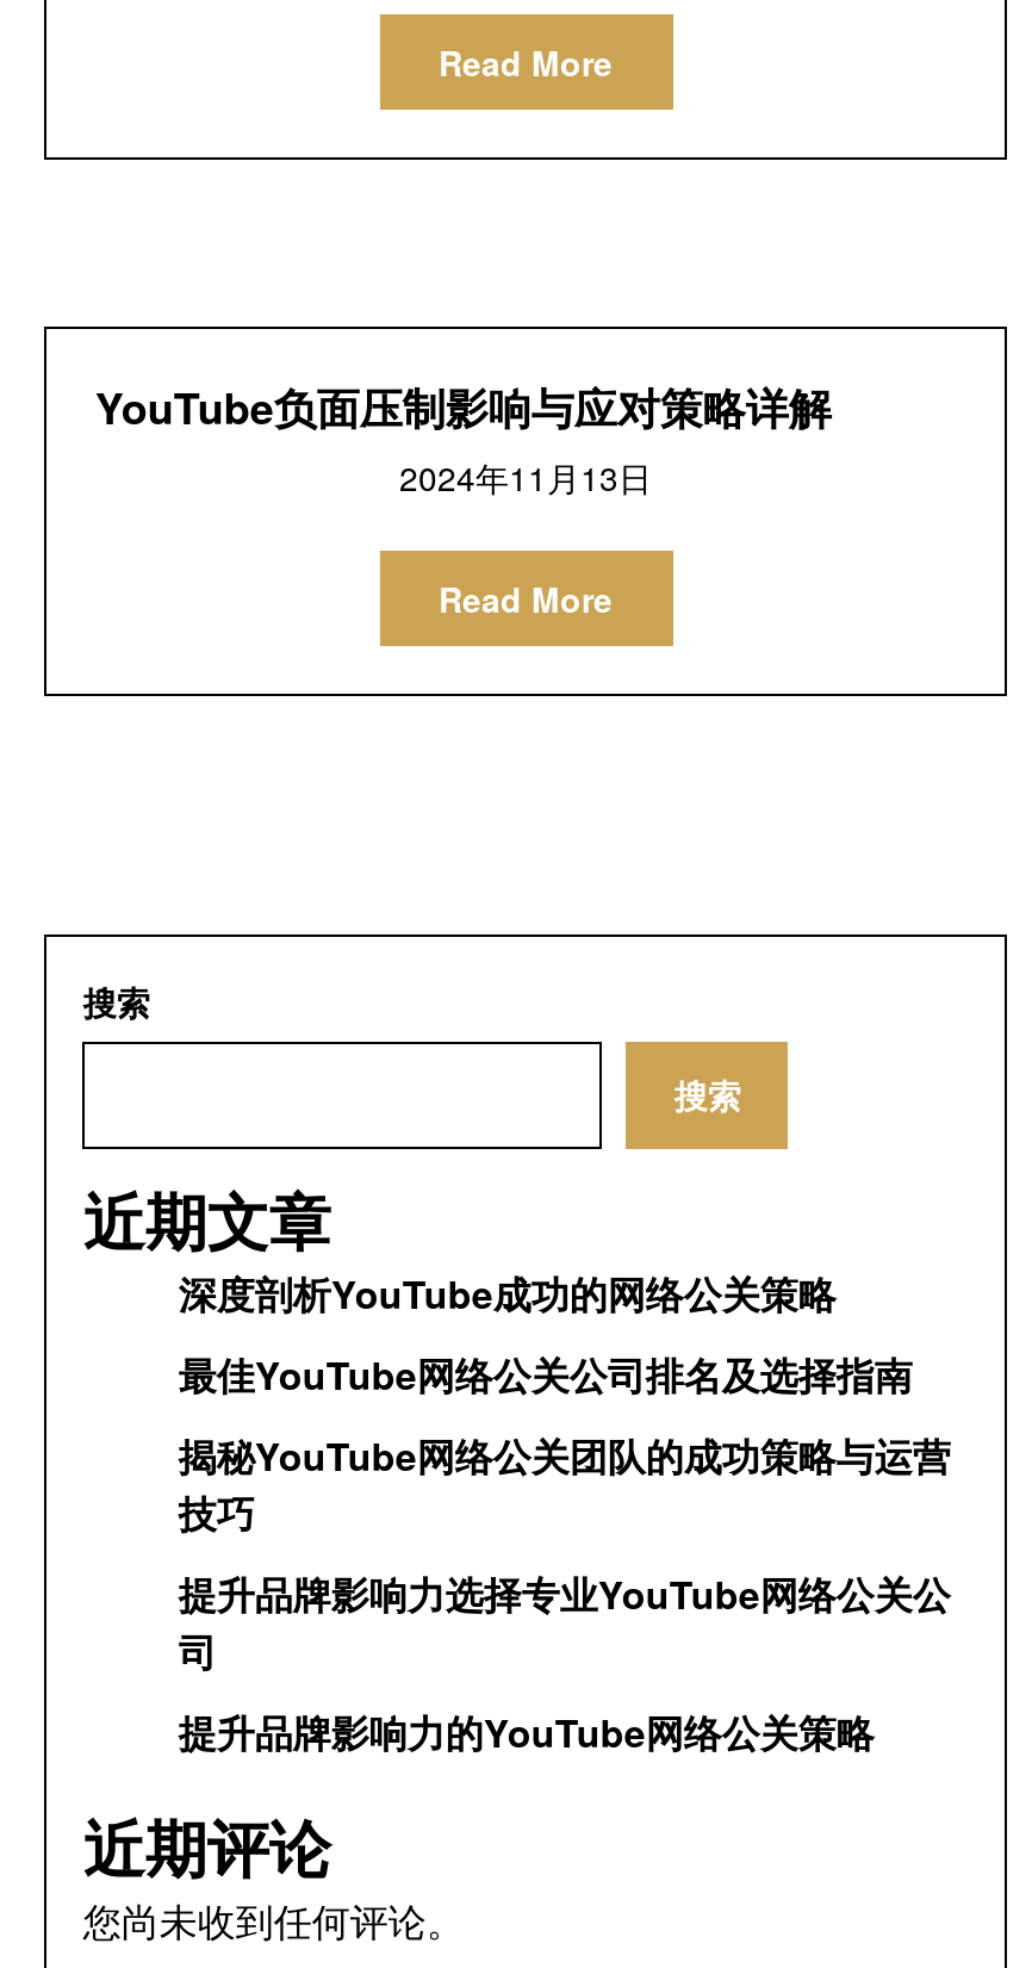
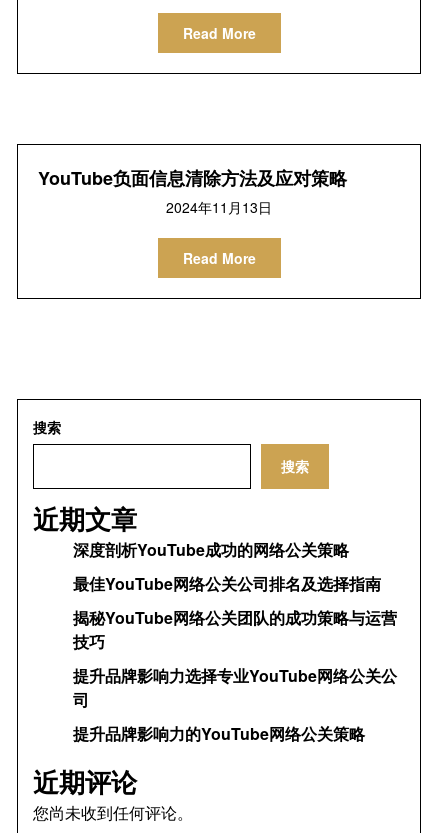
- YouTube负面压制影响与应对策略详解
+ YouTube负面信息清除方法及应对策略
